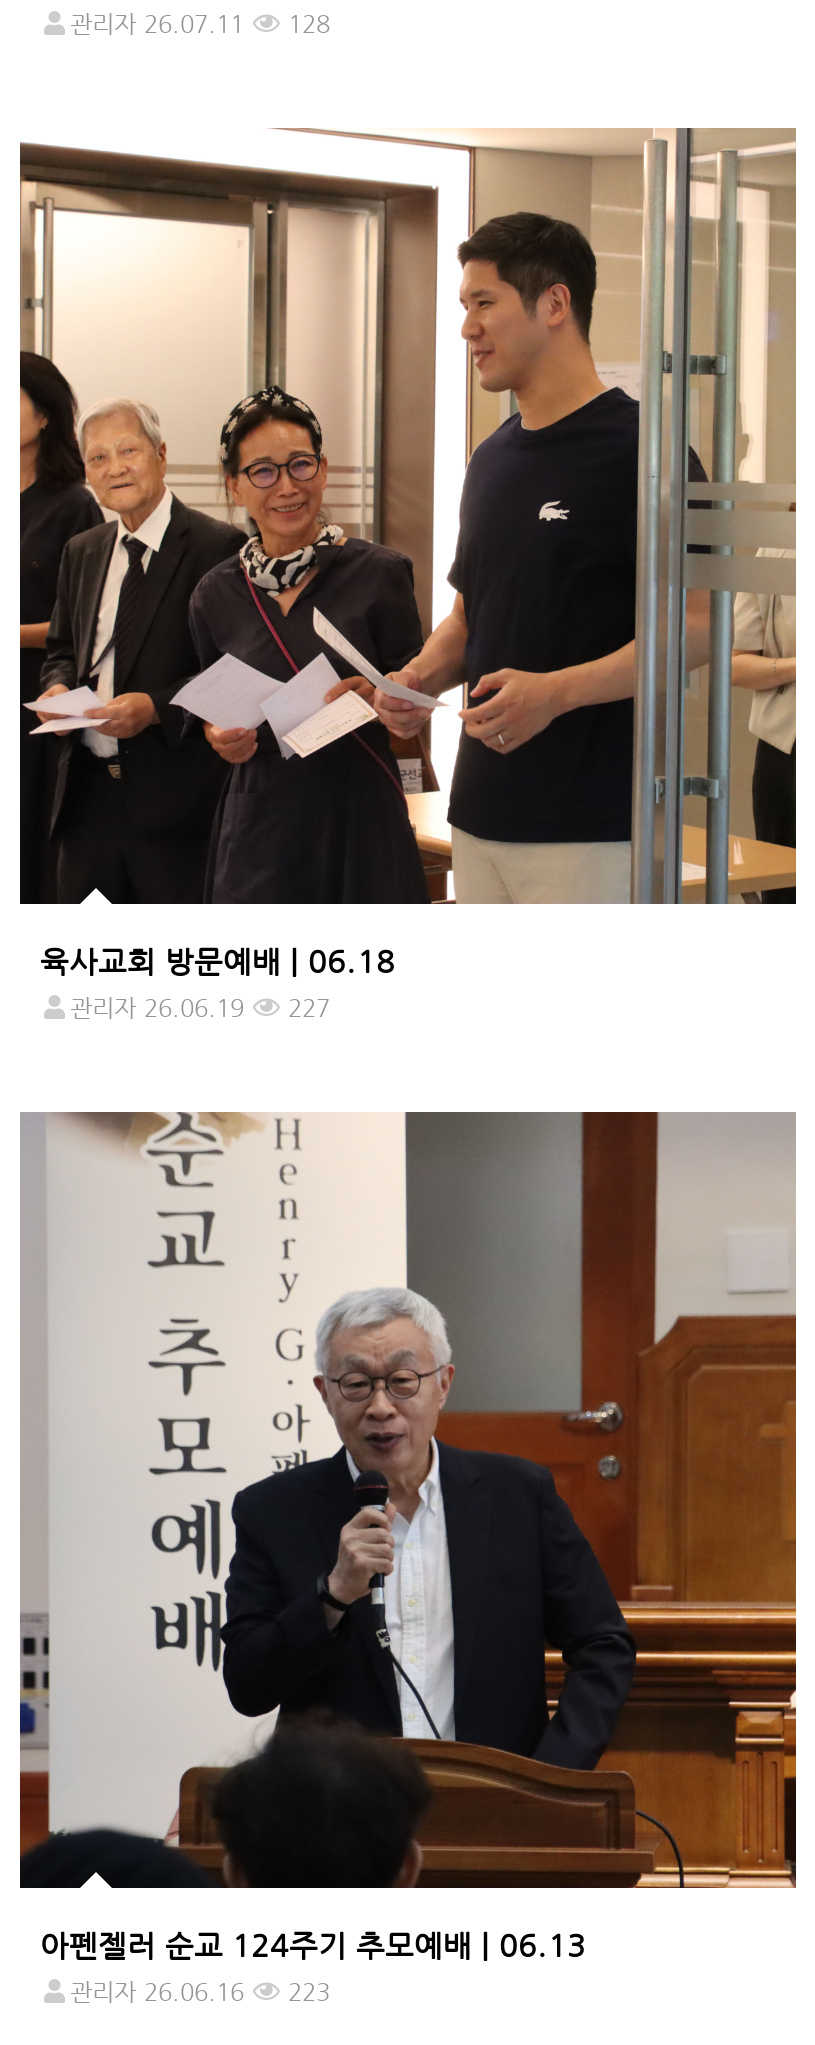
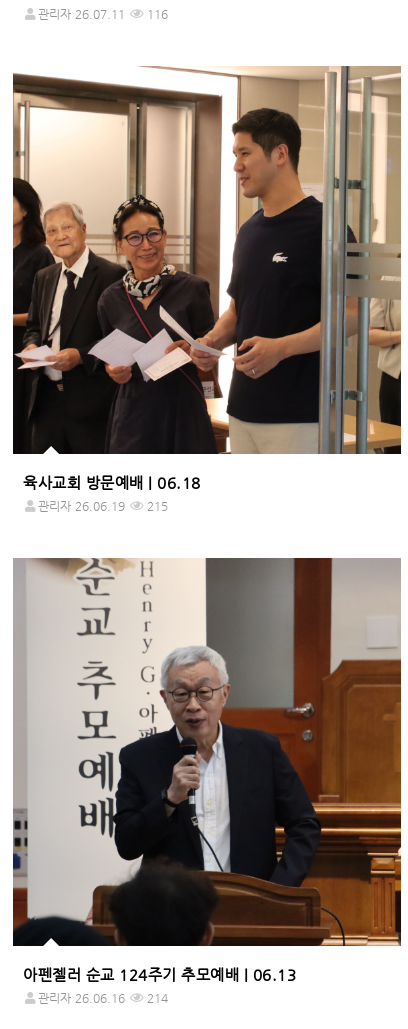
- 관리자 26.07.11 128
+ 관리자 26.07.11 116

- 관리자 26.06.19 227
+ 관리자 26.06.19 215

- 관리자 26.06.16 223
+ 관리자 26.06.16 214
